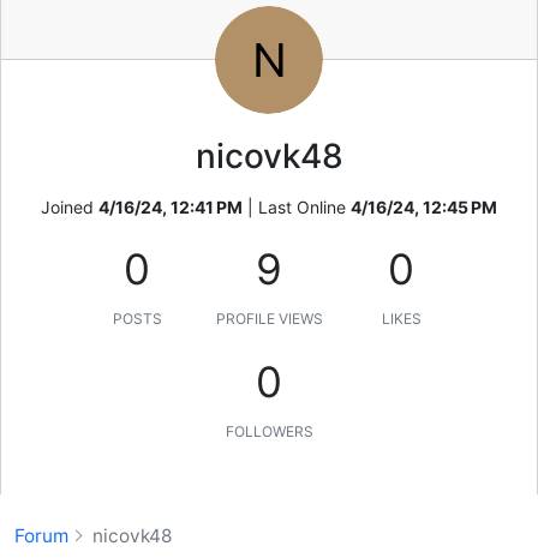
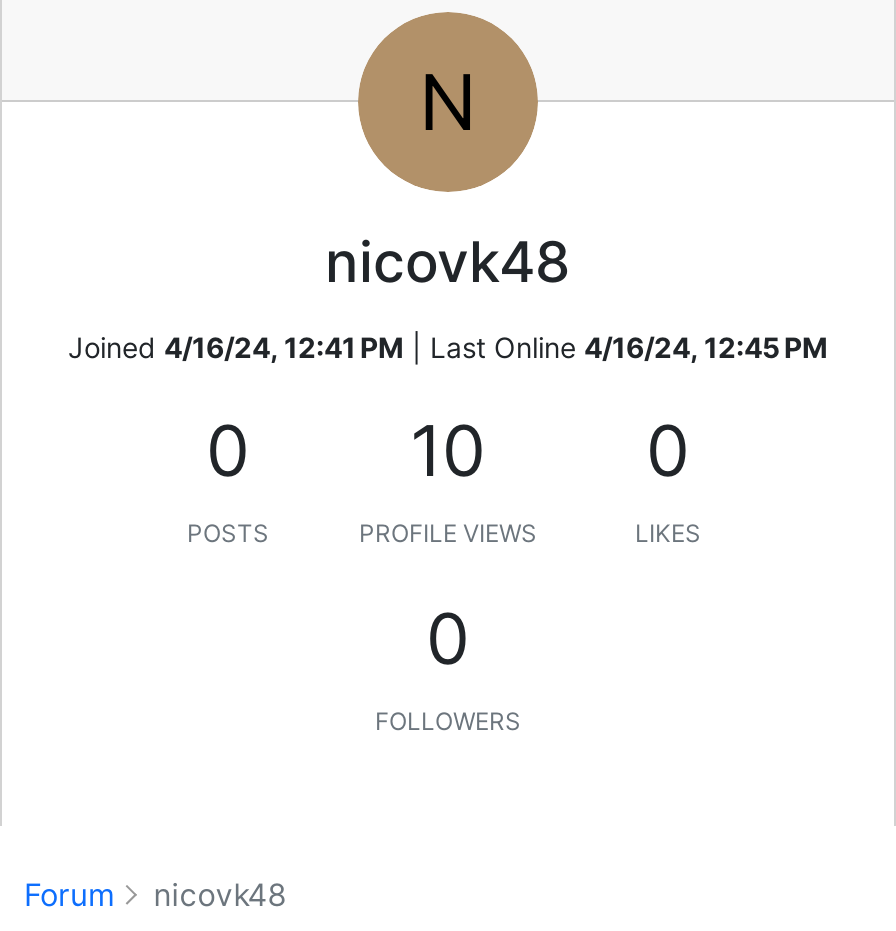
- 9
+ 10
